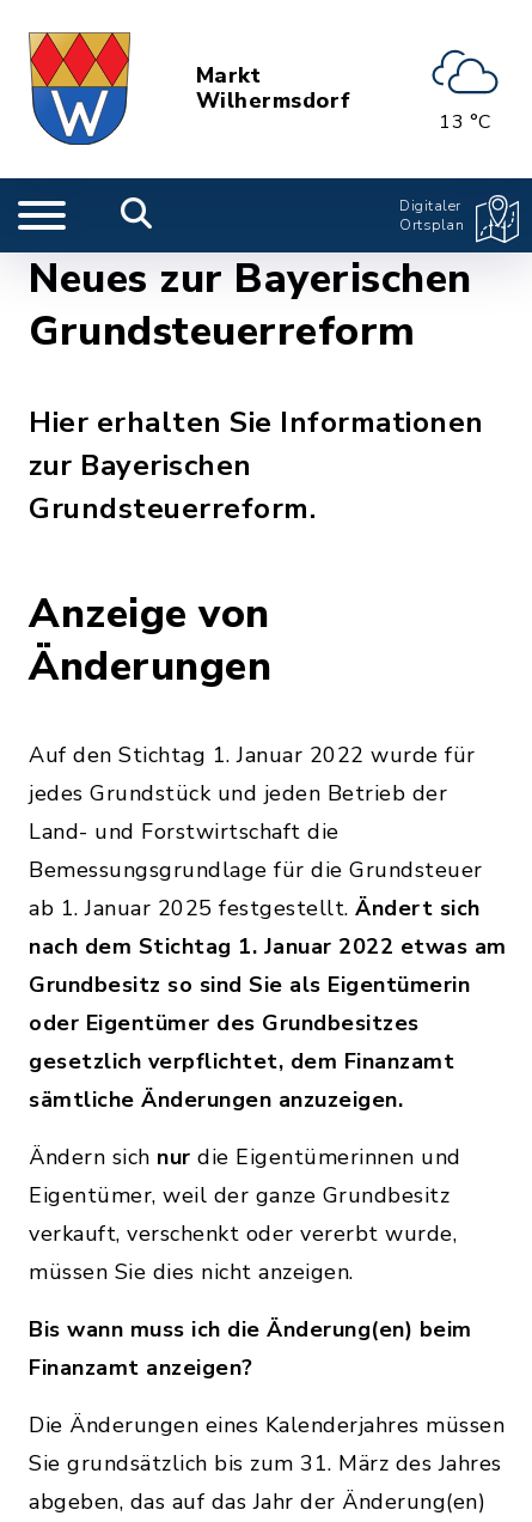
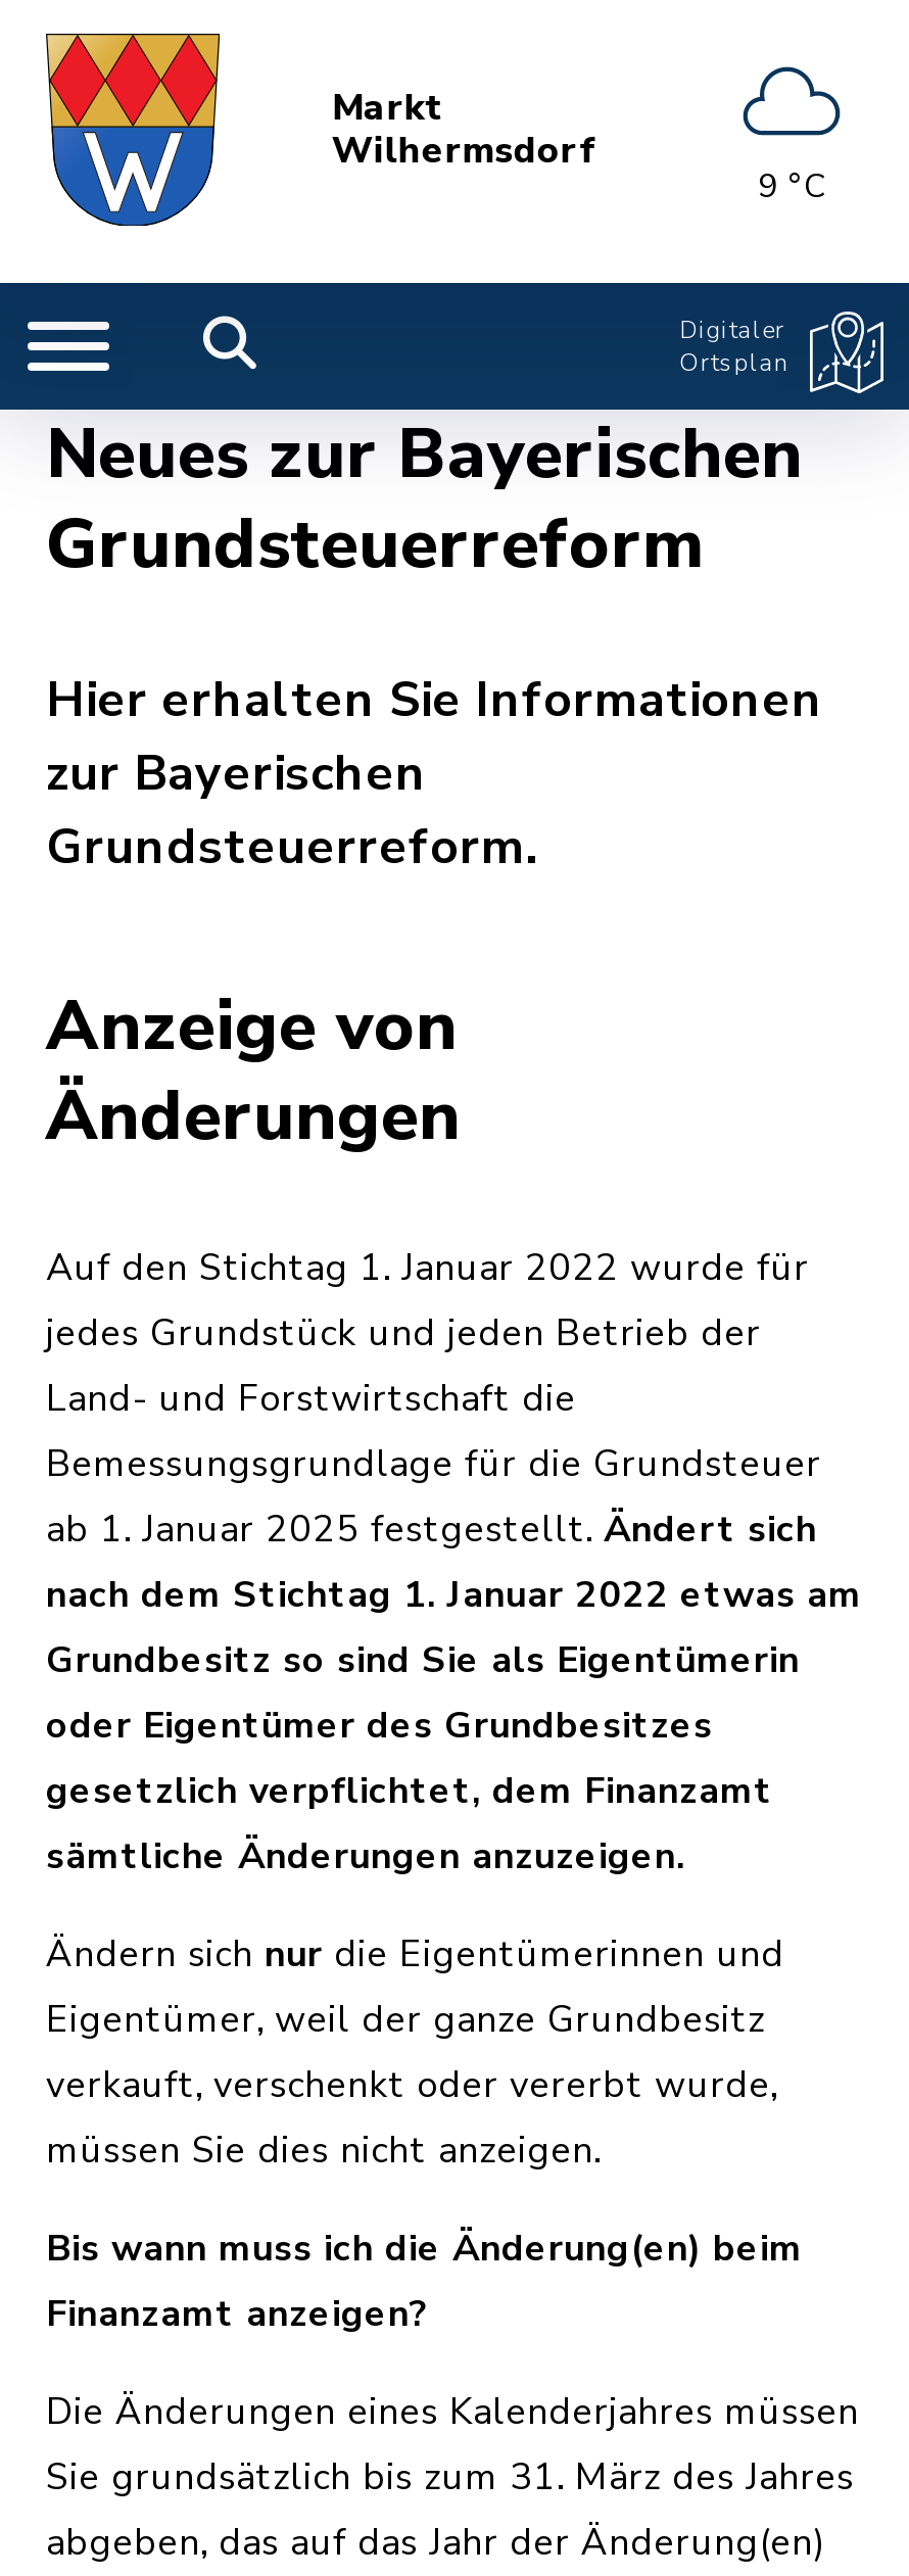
- [image]
- 13 °C
+ [image]
+ 9 °C
